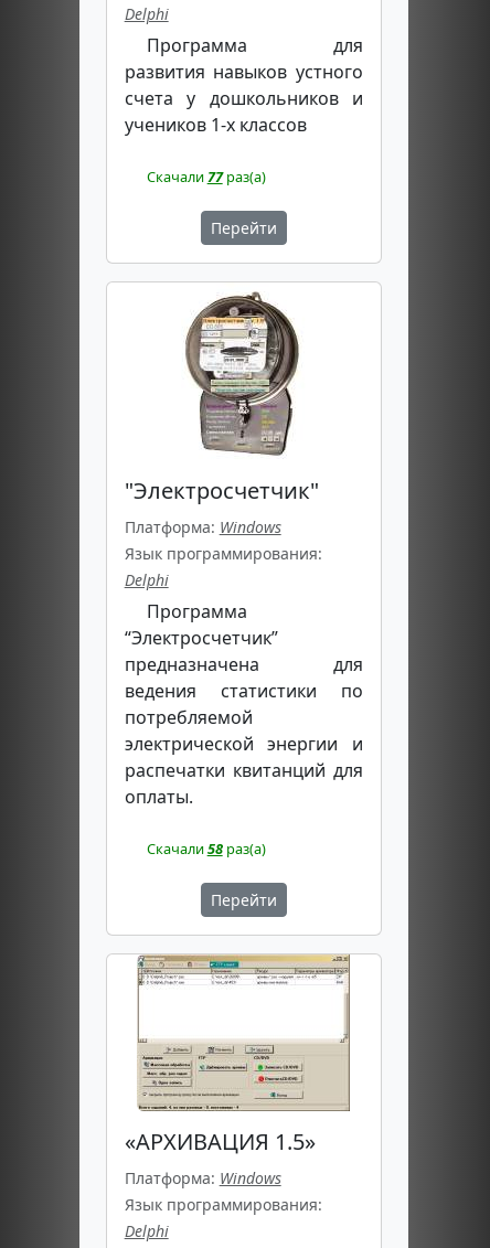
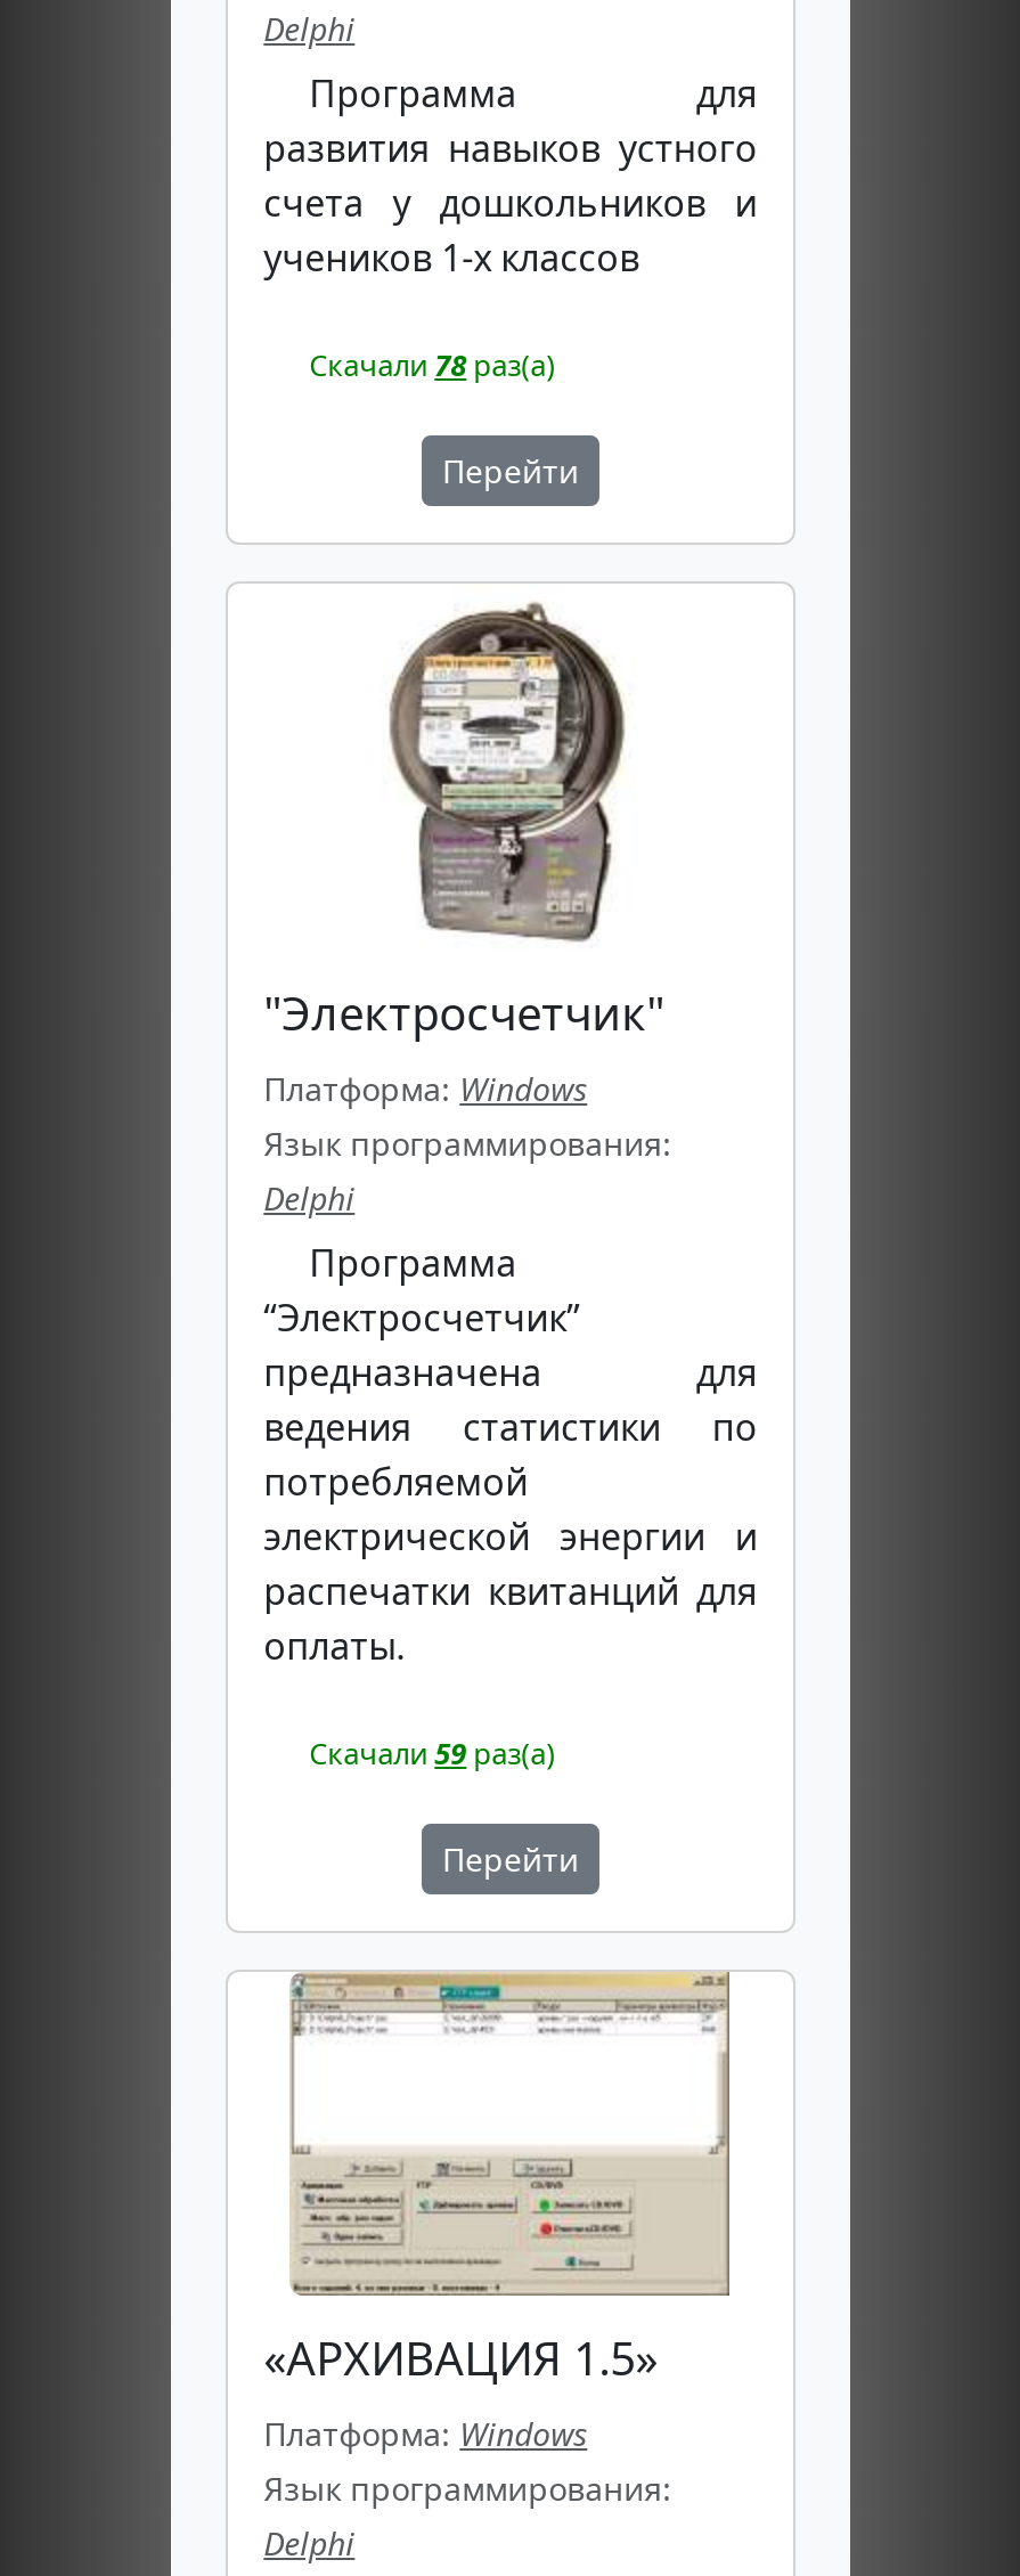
- Скачали 77 раз(а)
+ Скачали 78 раз(а)

- Скачали 58 раз(а)
+ Скачали 59 раз(а)
